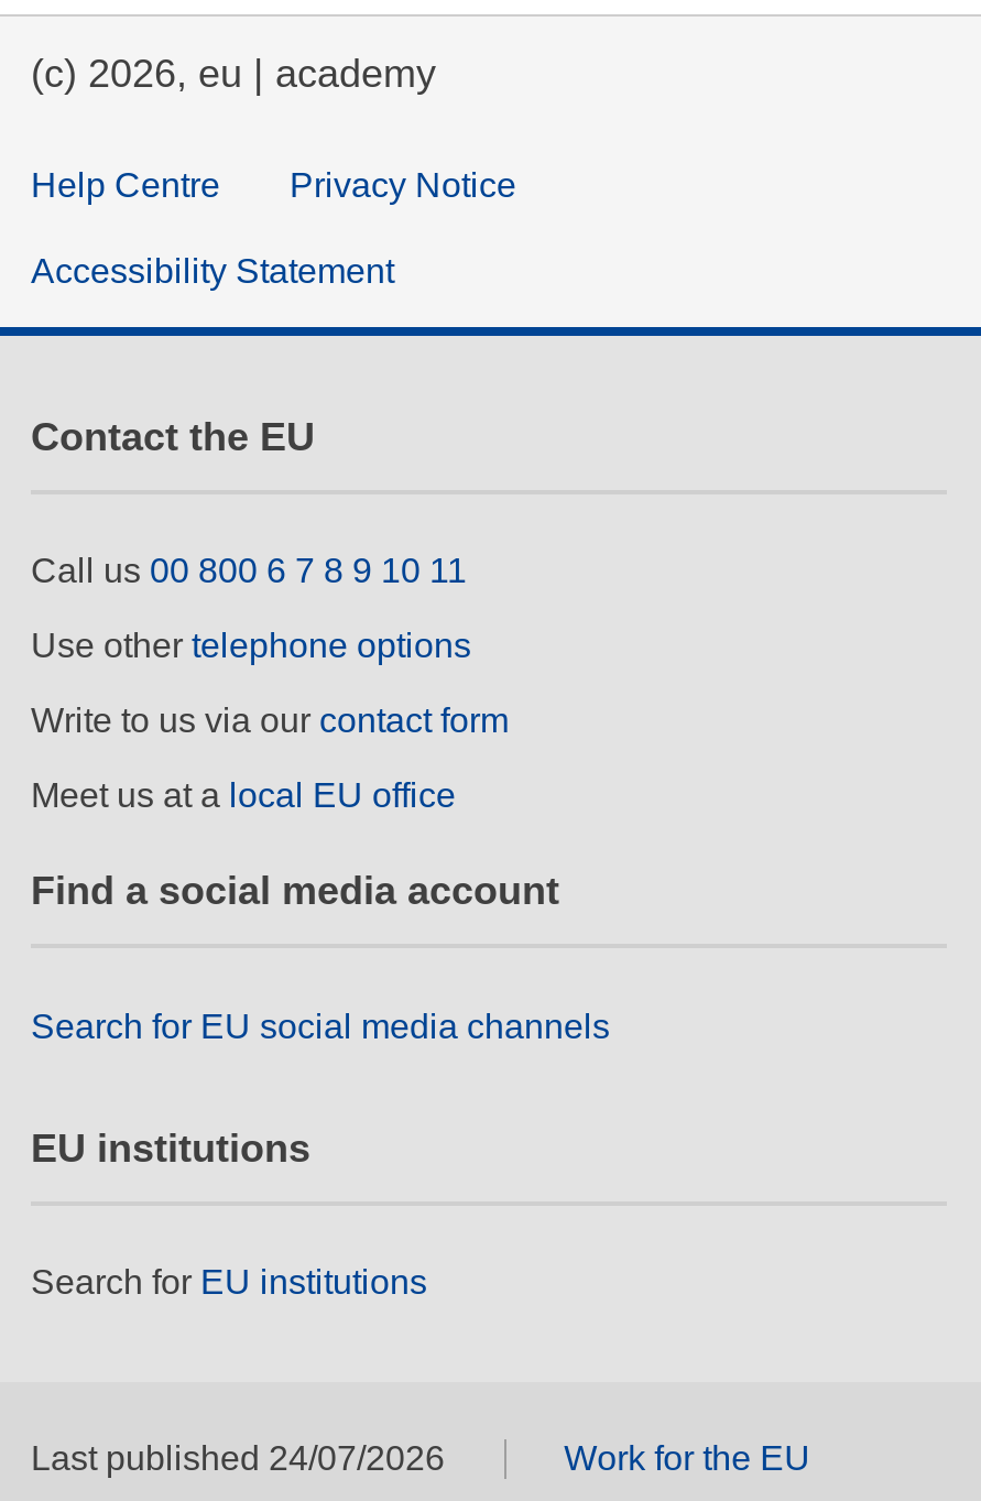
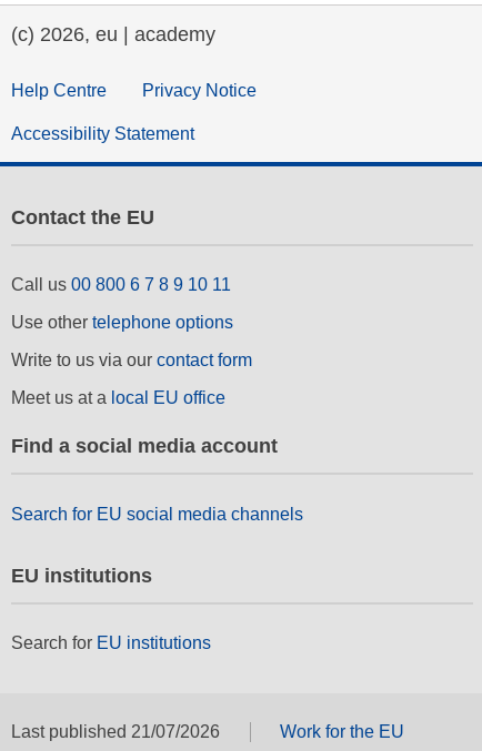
- Last published 24/07/2026
+ Last published 21/07/2026
